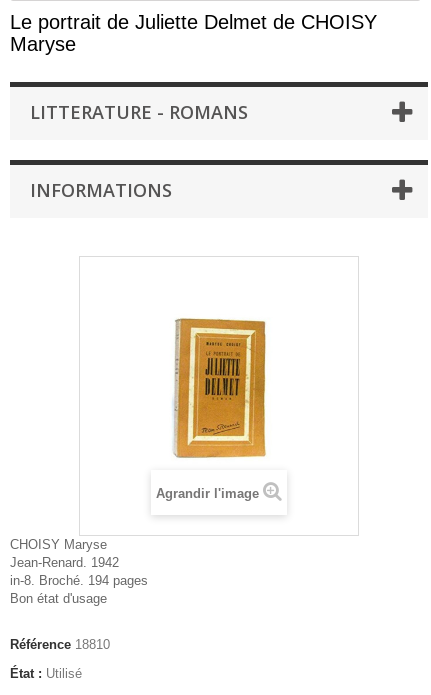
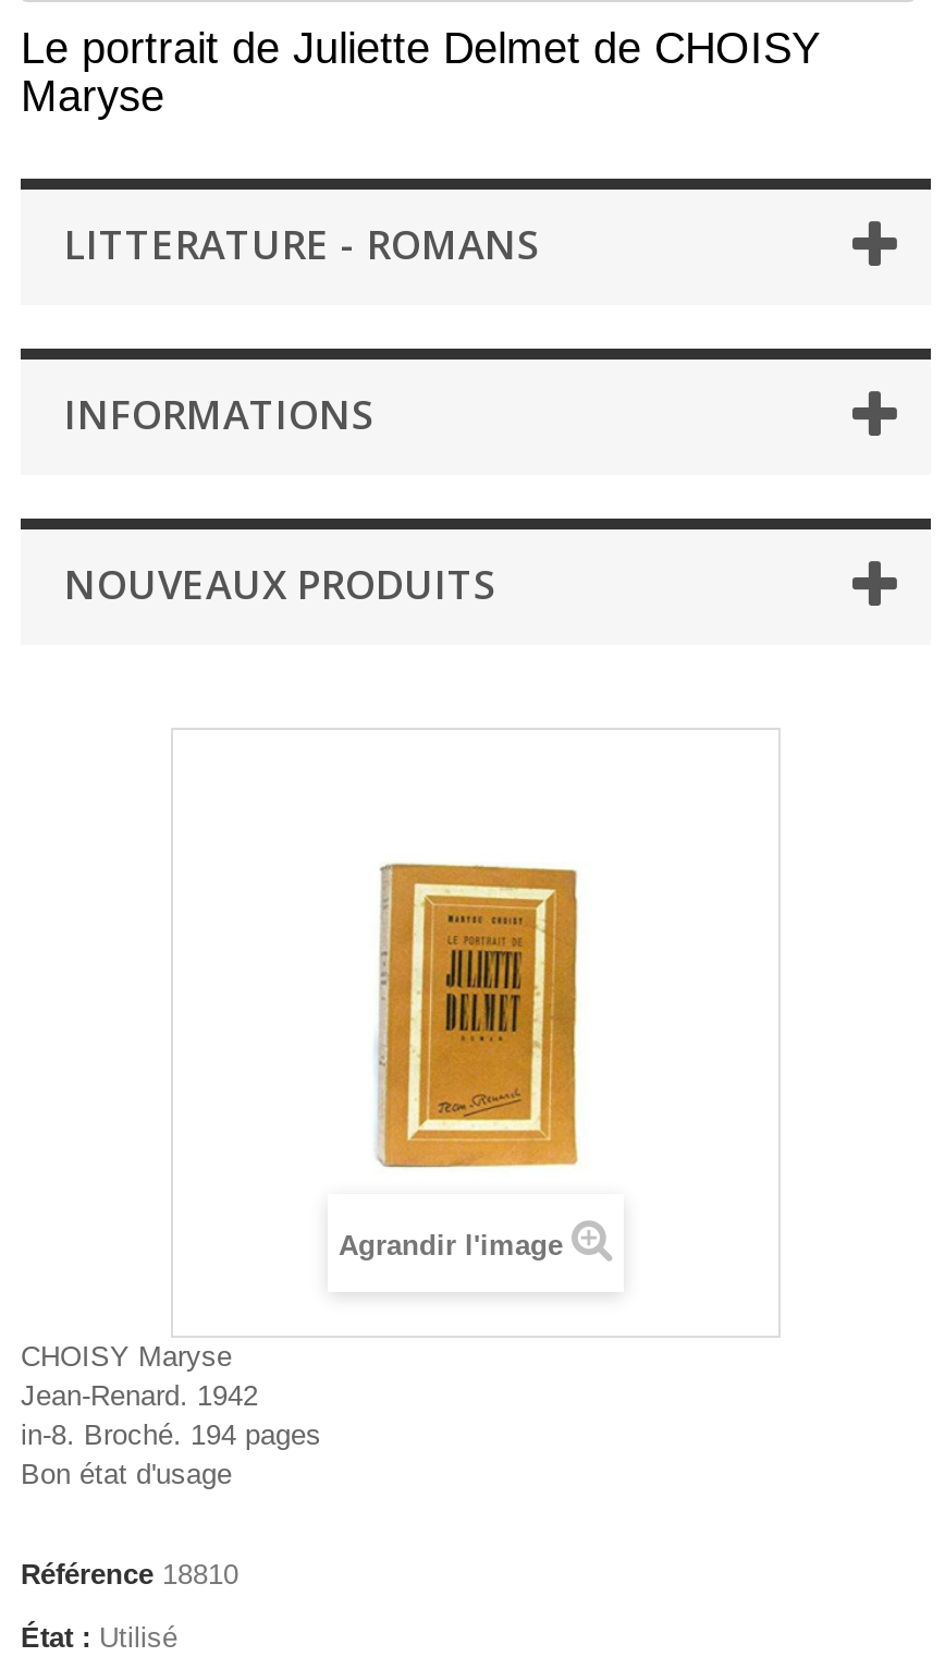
+ NOUVEAUX PRODUITS
